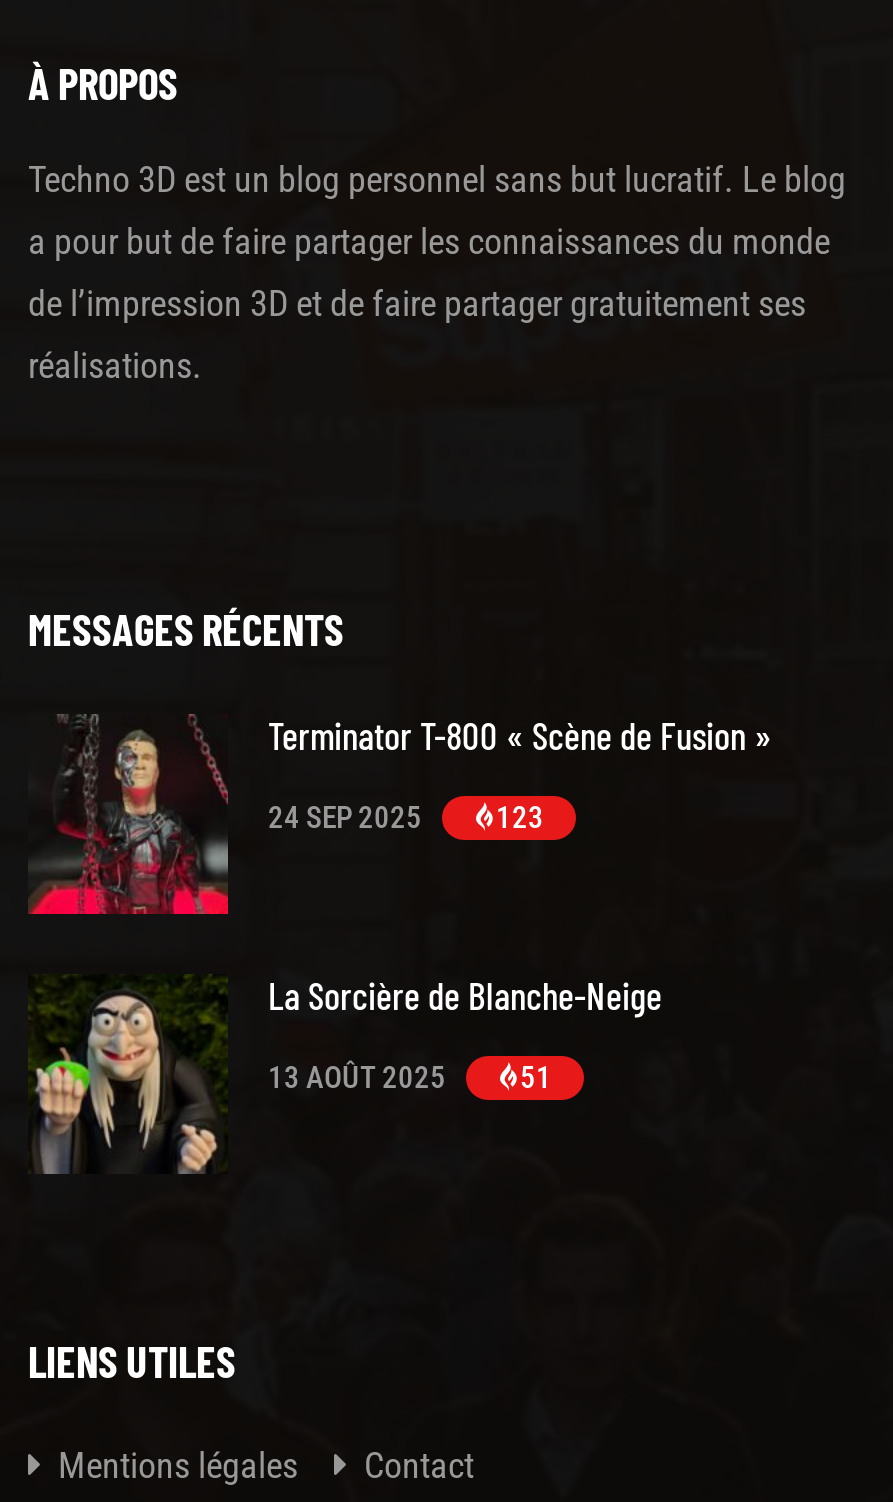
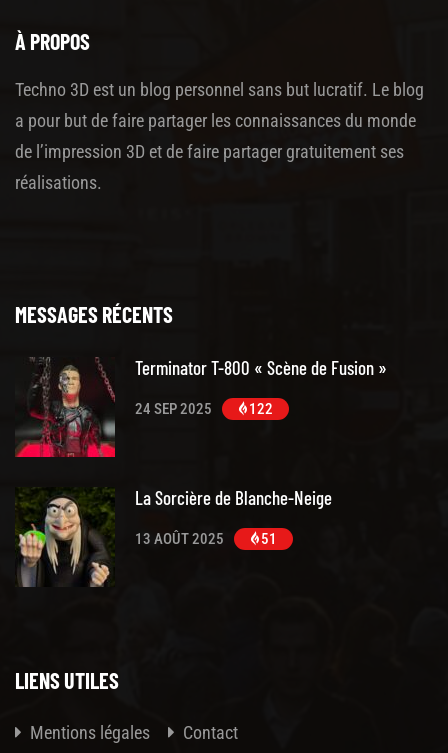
- 123
+ 122
